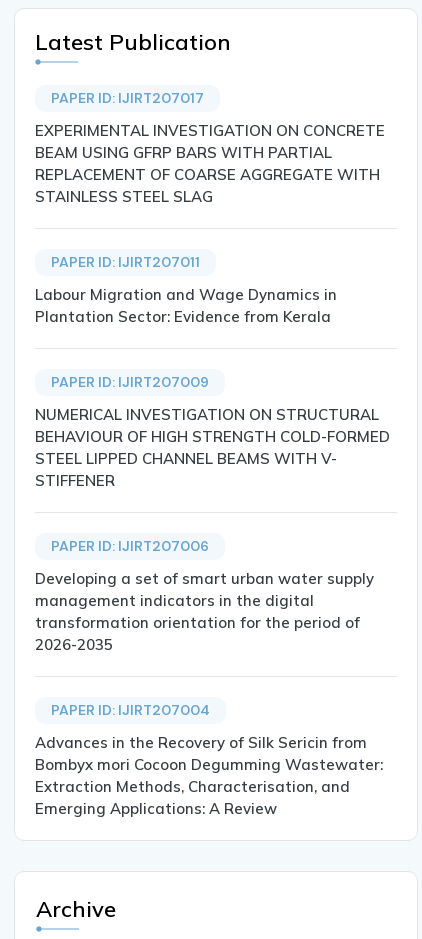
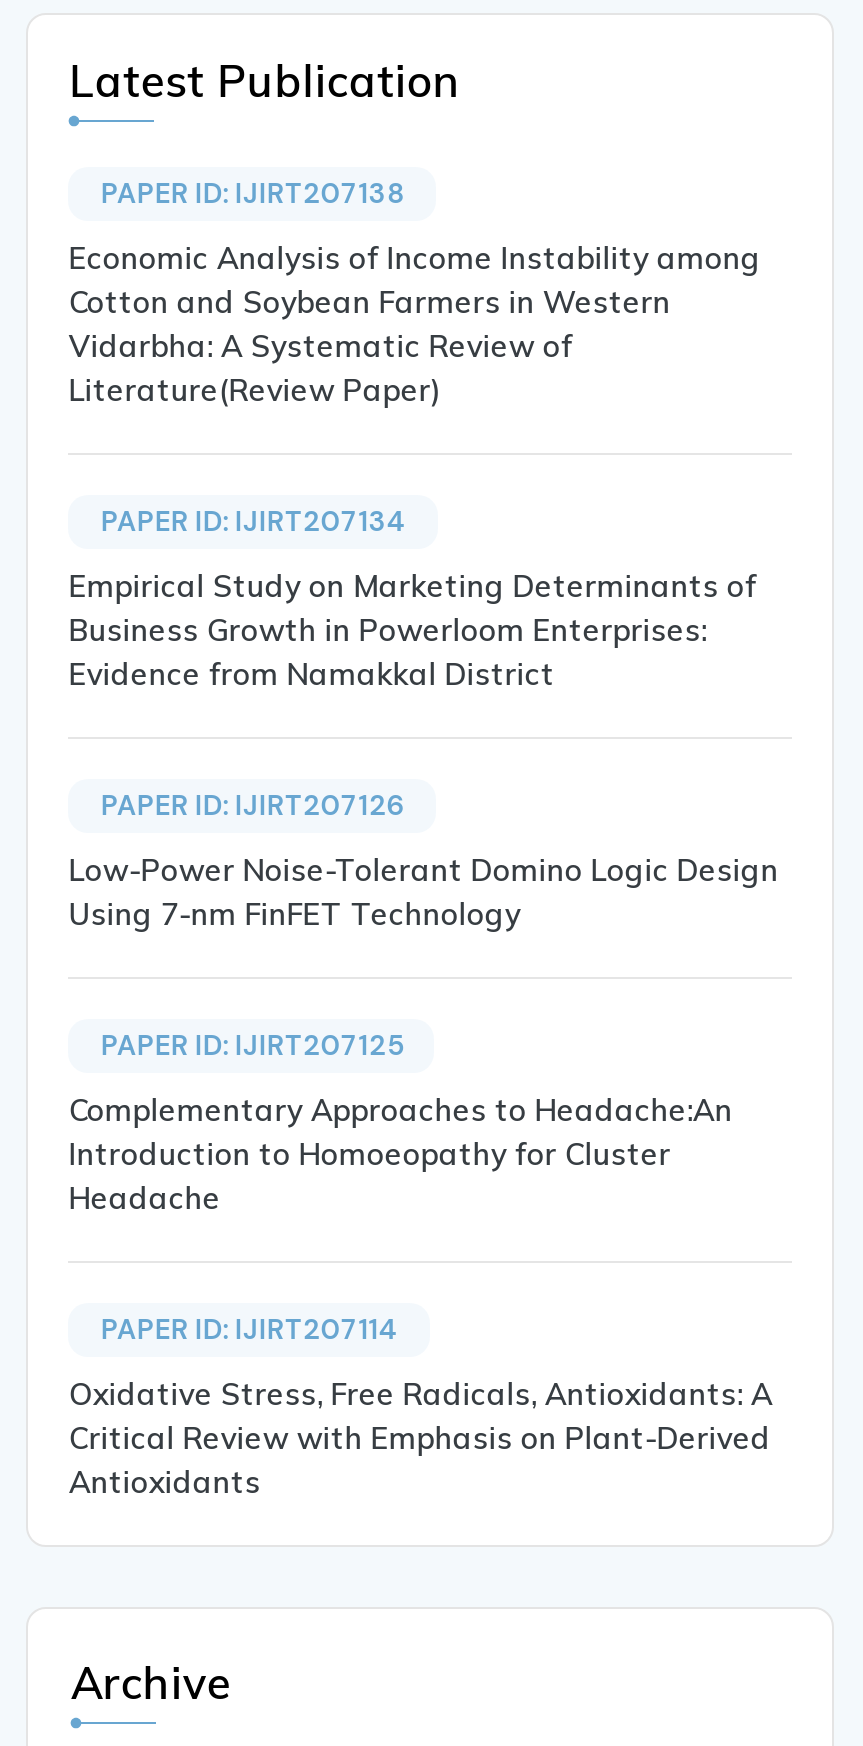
- PAPER ID: IJIRT207017
+ PAPER ID: IJIRT207138

- EXPERIMENTAL INVESTIGATION ON CONCRETE
- BEAM USING GFRP BARS WITH PARTIAL
- REPLACEMENT OF COARSE AGGREGATE WITH
- STAINLESS STEEL SLAG
+ Economic Analysis of Income Instability among
+ Cotton and Soybean Farmers in Western
+ Vidarbha: A Systematic Review of
+ Literature(Review Paper)

- PAPER ID: IJIRT207011
+ PAPER ID: IJIRT207134

- Labour Migration and Wage Dynamics in
- Plantation Sector: Evidence from Kerala
+ Empirical Study on Marketing Determinants of
+ Business Growth in Powerloom Enterprises:
+ Evidence from Namakkal District

- PAPER ID: IJIRT207009
+ PAPER ID: IJIRT207126

- NUMERICAL INVESTIGATION ON STRUCTURAL
- BEHAVIOUR OF HIGH STRENGTH COLD-FORMED
- STEEL LIPPED CHANNEL BEAMS WITH V-
- STIFFENER
+ Low-Power Noise-Tolerant Domino Logic Design
+ Using 7-nm FinFET Technology

- PAPER ID: IJIRT207006
+ PAPER ID: IJIRT207125

- Developing a set of smart urban water supply
- management indicators in the digital
- transformation orientation for the period of
- 2026-2035
+ Complementary Approaches to Headache:An
+ Introduction to Homoeopathy for Cluster
+ Headache

- PAPER ID: IJIRT207004
+ PAPER ID: IJIRT207114

- Advances in the Recovery of Silk Sericin from
- Bombyx mori Cocoon Degumming Wastewater:
- Extraction Methods, Characterisation, and
- Emerging Applications: A Review
+ Oxidative Stress, Free Radicals, Antioxidants: A
+ Critical Review with Emphasis on Plant-Derived
+ Antioxidants
